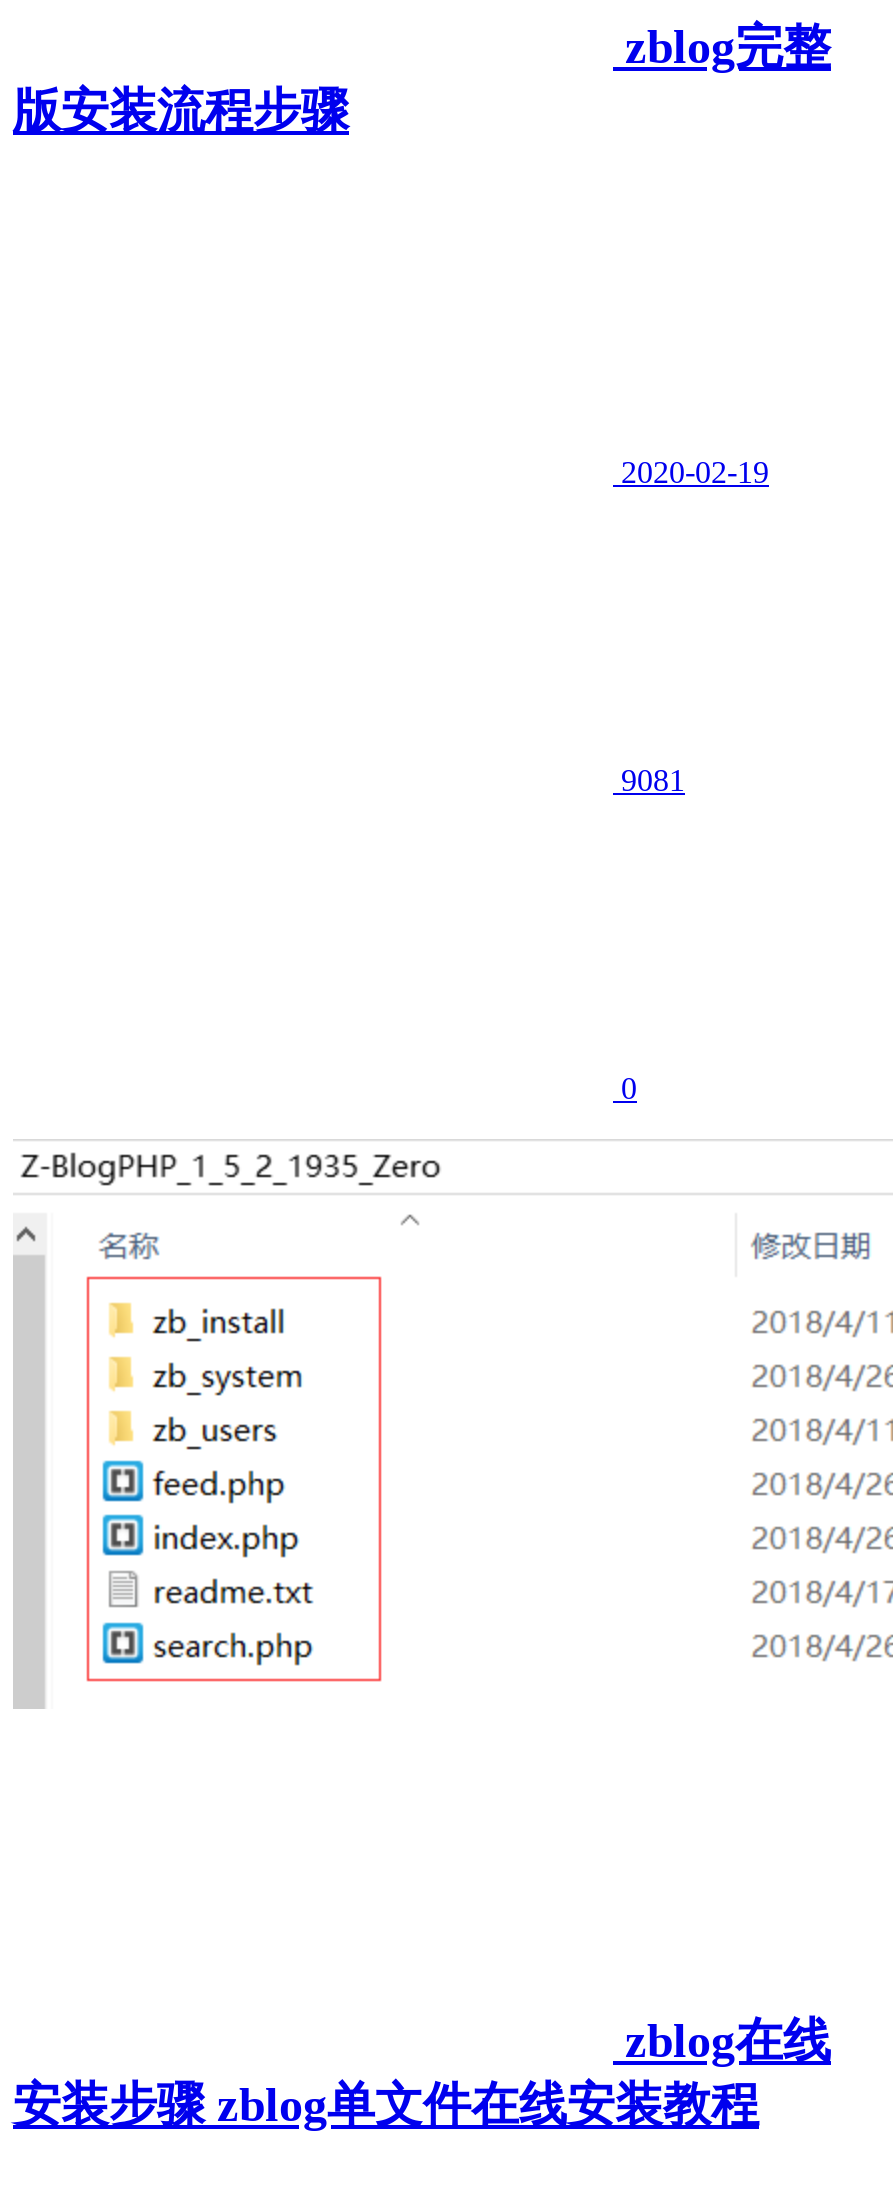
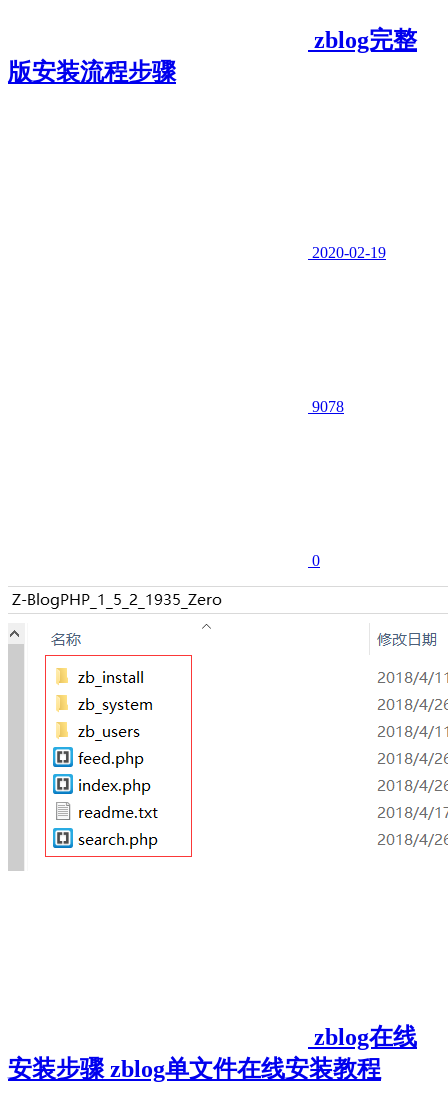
- 9081
+ 9078
